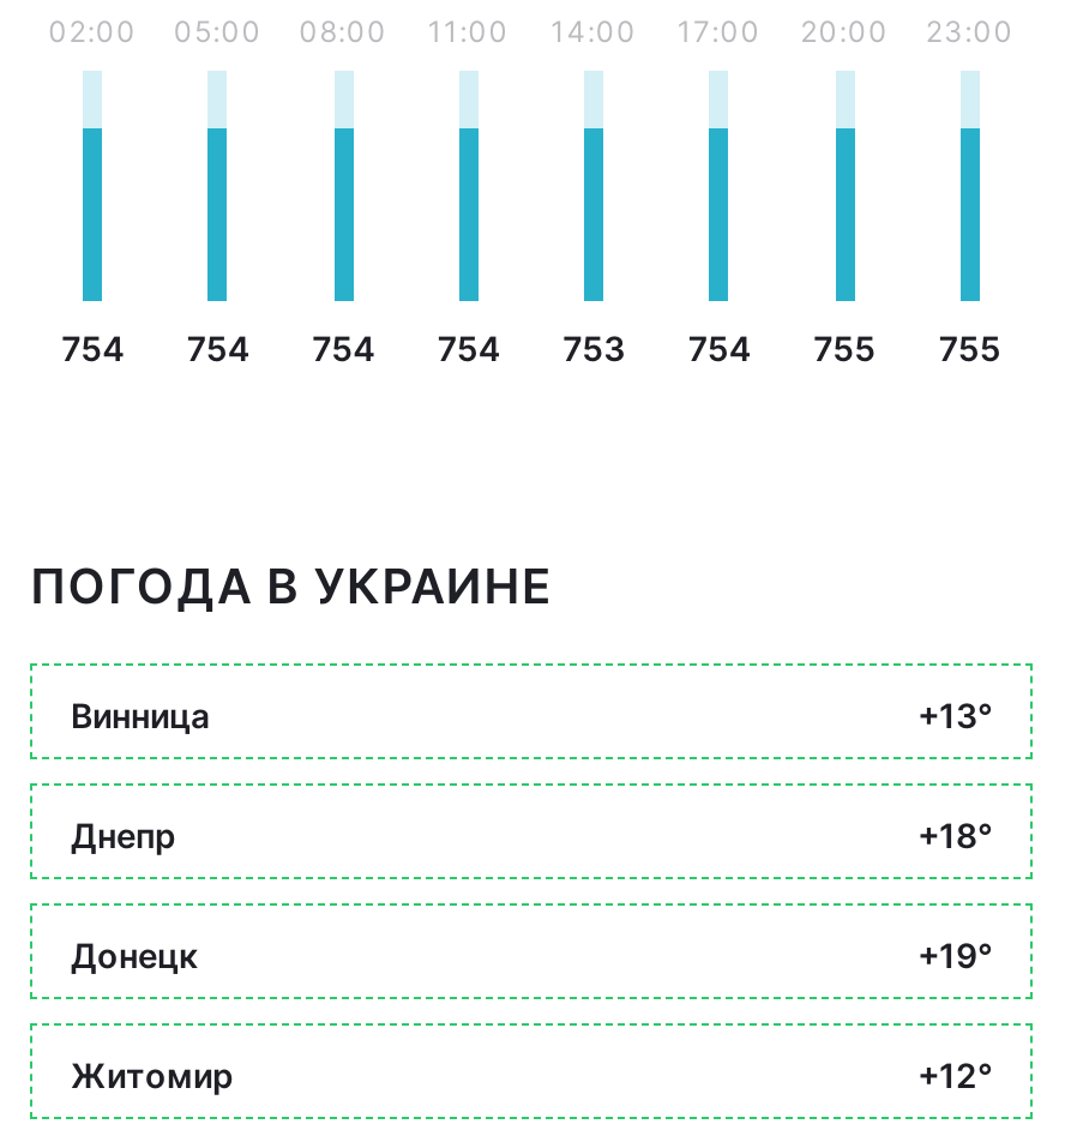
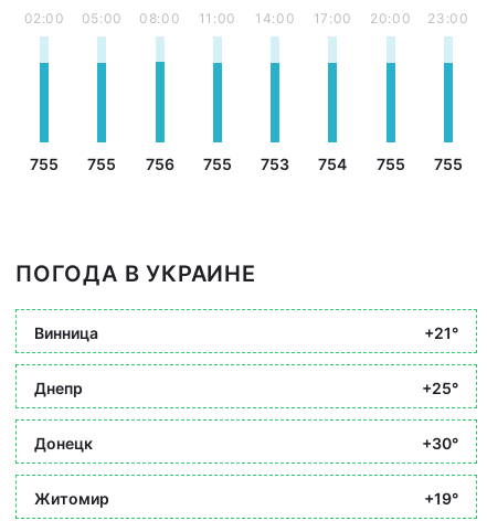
- 754
+ 755

- 754
+ 755

- 754
+ 756

- 754
+ 755

- +13°
+ +21°

- +18°
+ +25°

- +19°
+ +30°

- +12°
+ +19°
